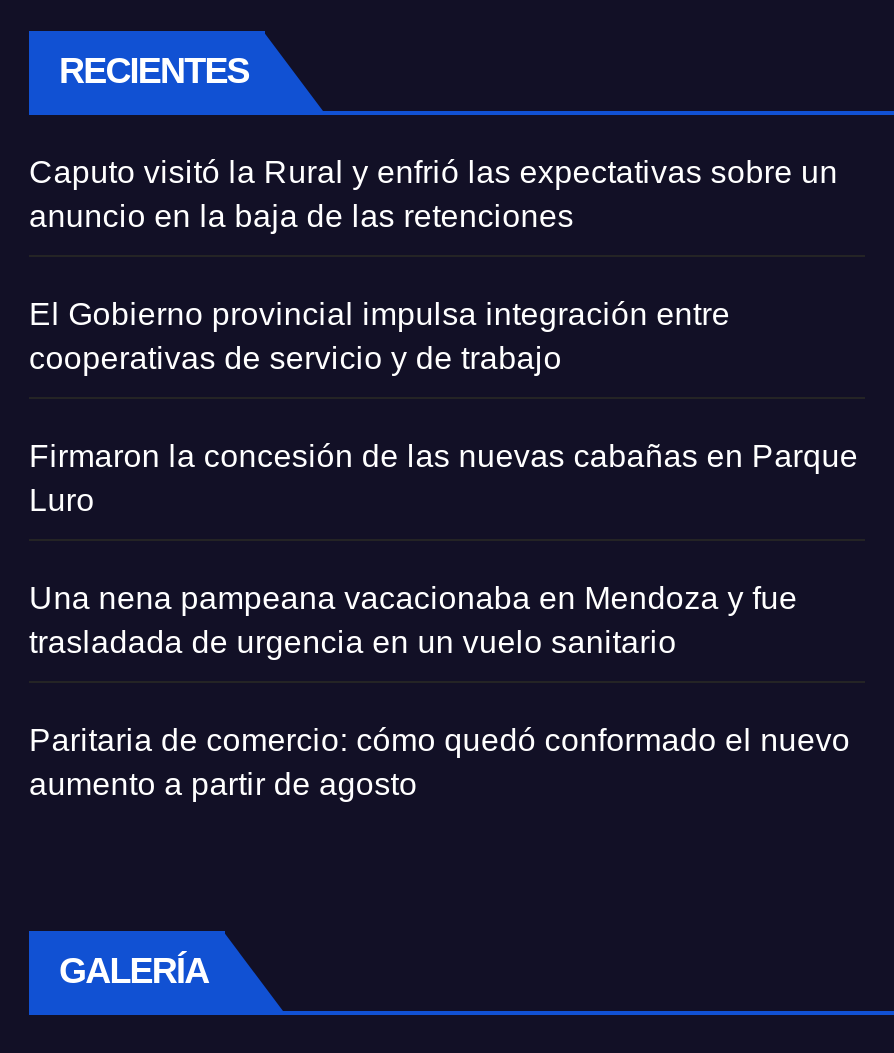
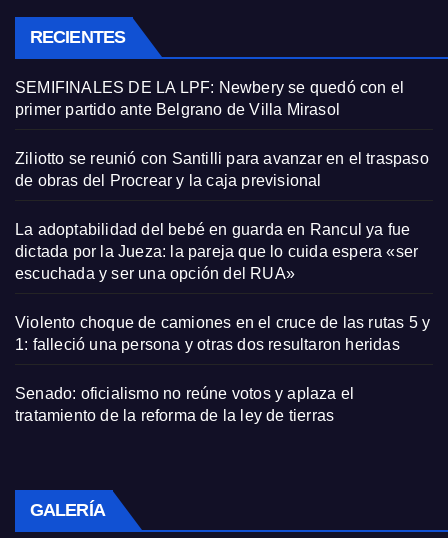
- Caputo visitó la Rural y enfrió las expectativas sobre un
- anuncio en la baja de las retenciones
+ SEMIFINALES DE LA LPF: Newbery se quedó con el
+ primer partido ante Belgrano de Villa Mirasol

- El Gobierno provincial impulsa integración entre
- cooperativas de servicio y de trabajo
+ Ziliotto se reunió con Santilli para avanzar en el traspaso
+ de obras del Procrear y la caja previsional

- Firmaron la concesión de las nuevas cabañas en Parque
- Luro
+ La adoptabilidad del bebé en guarda en Rancul ya fue
+ dictada por la Jueza: la pareja que lo cuida espera «ser
+ escuchada y ser una opción del RUA»

- Una nena pampeana vacacionaba en Mendoza y fue
- trasladada de urgencia en un vuelo sanitario
+ Violento choque de camiones en el cruce de las rutas 5 y
+ 1: falleció una persona y otras dos resultaron heridas

- Paritaria de comercio: cómo quedó conformado el nuevo
- aumento a partir de agosto
+ Senado: oficialismo no reúne votos y aplaza el
+ tratamiento de la reforma de la ley de tierras
